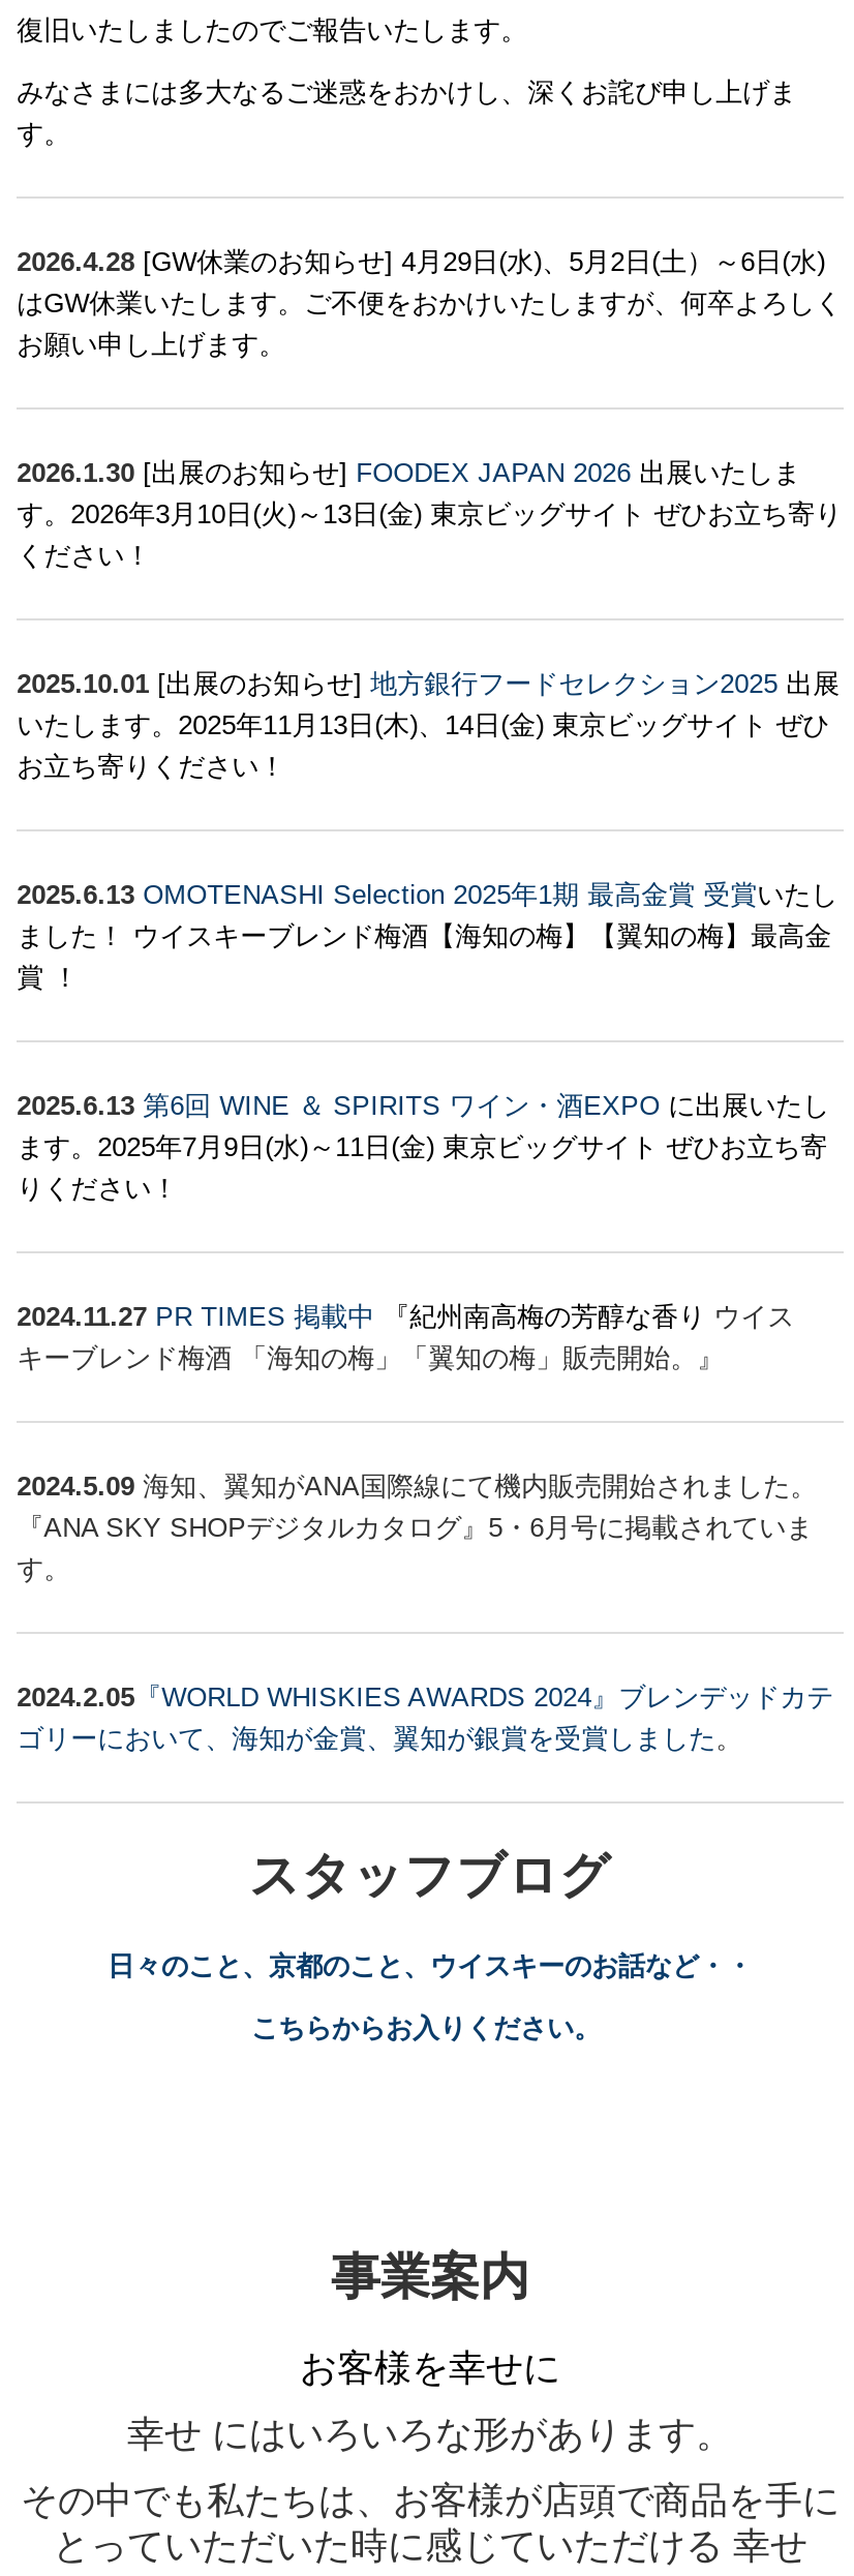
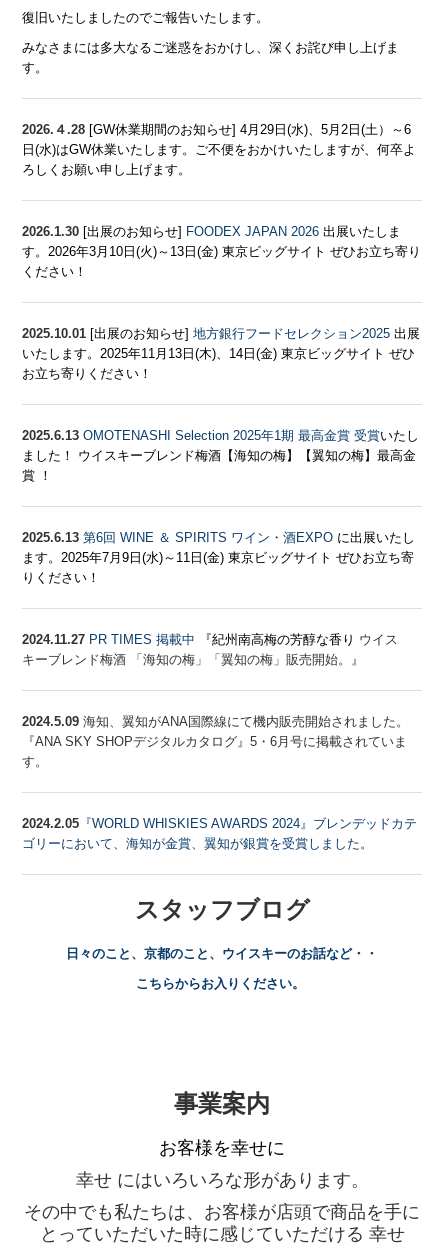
- 2026.4.28 [GW休業のお知らせ] 4月29日(水)、5月2日(土）～6日(水)
- はGW休業いたします。ご不便をおかけいたしますが、何卒よろしく
- お願い申し上げます。
+ 2026.４.28 [GW休業期間のお知らせ] 4月29日(水)、5月2日(土）～6
+ 日(水)はGW休業いたします。ご不便をおかけいたしますが、何卒よ
+ ろしくお願い申し上げます。
